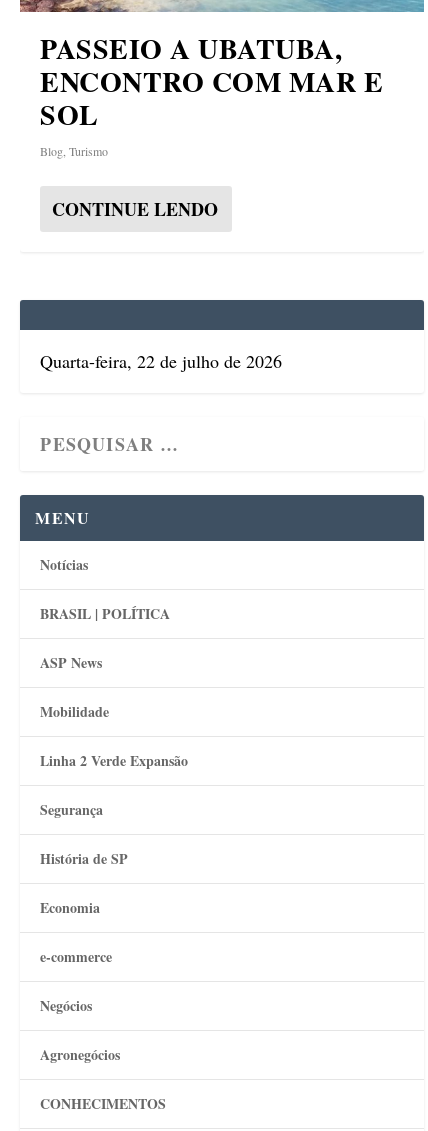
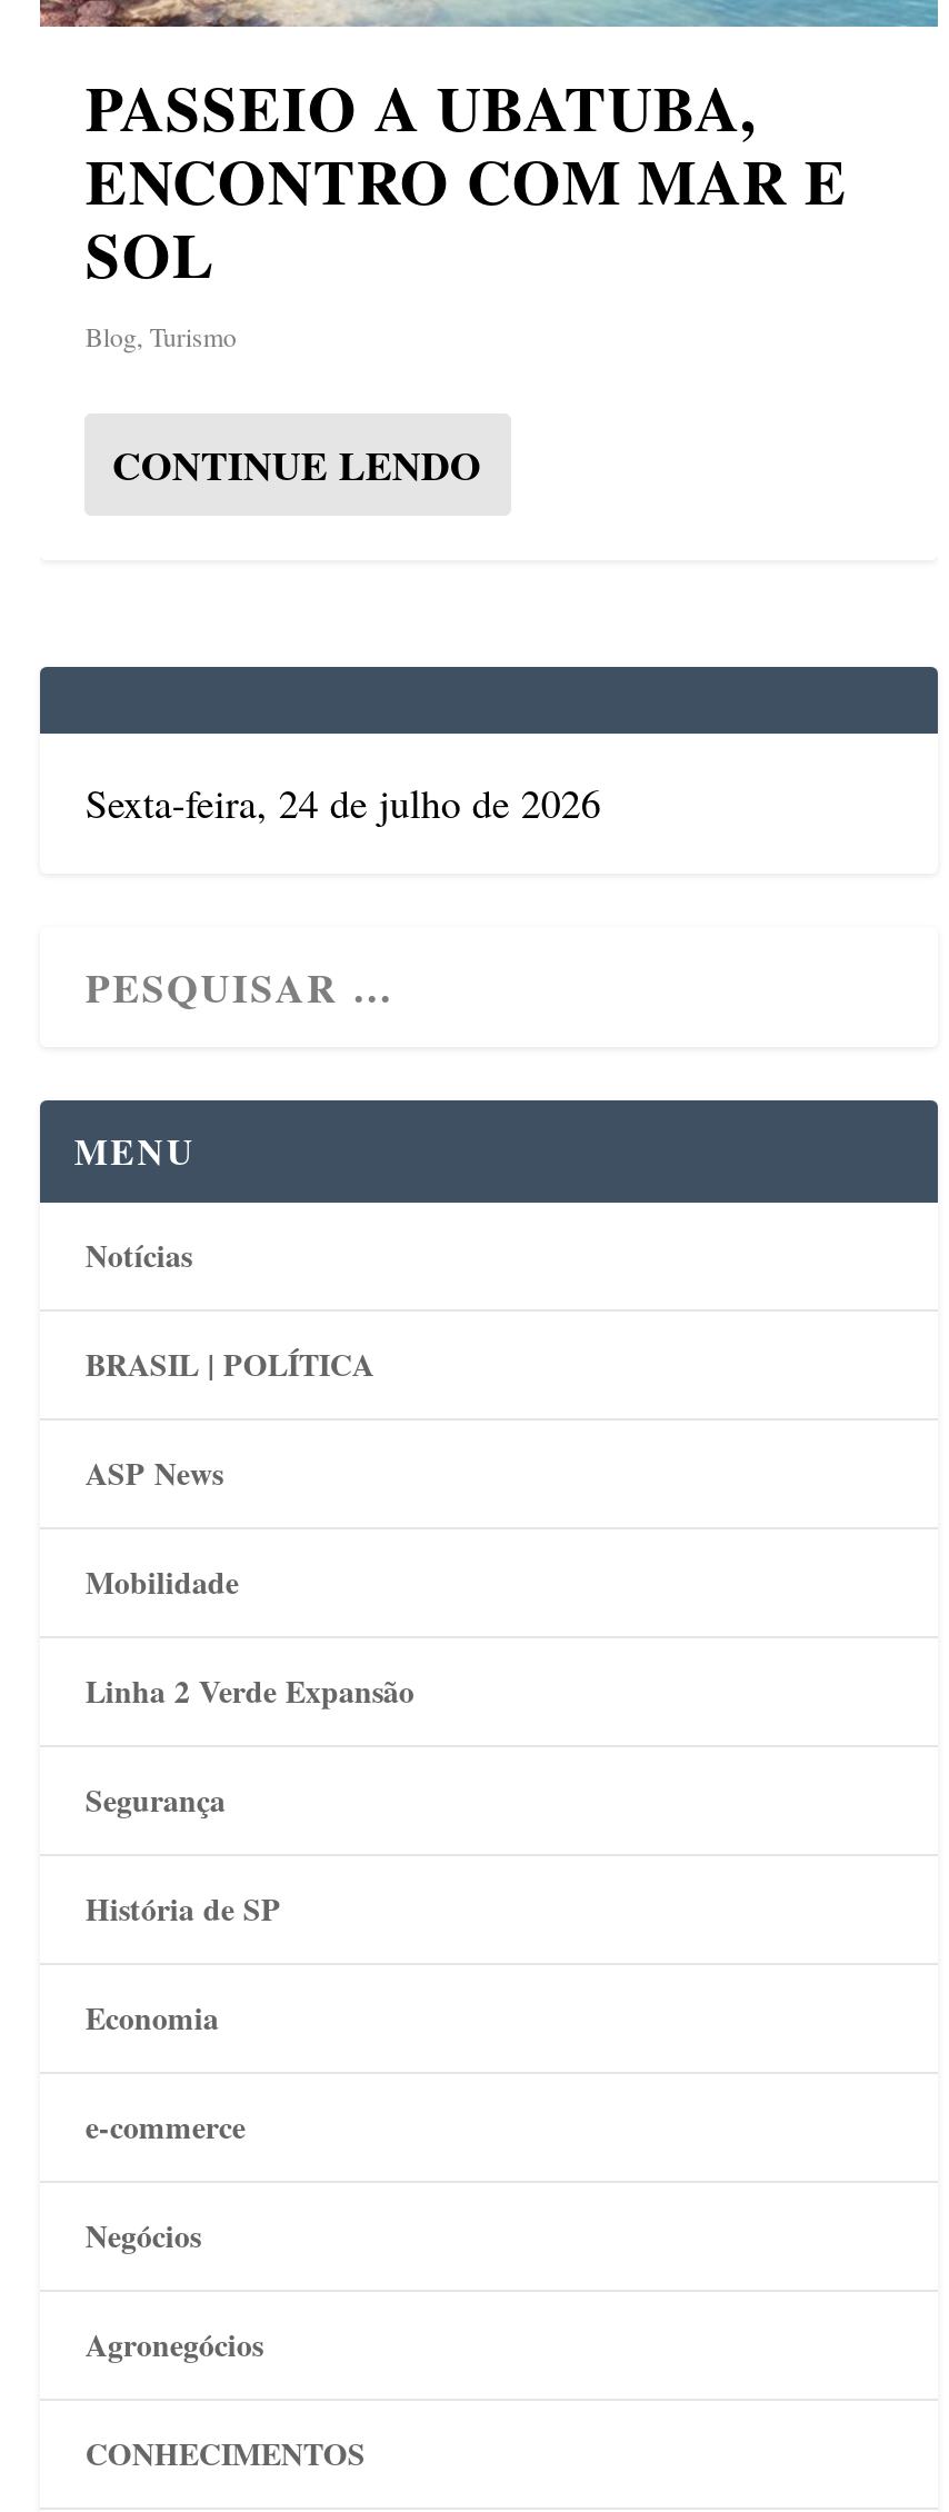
- Quarta-feira, 22 de julho de 2026
+ Sexta-feira, 24 de julho de 2026
